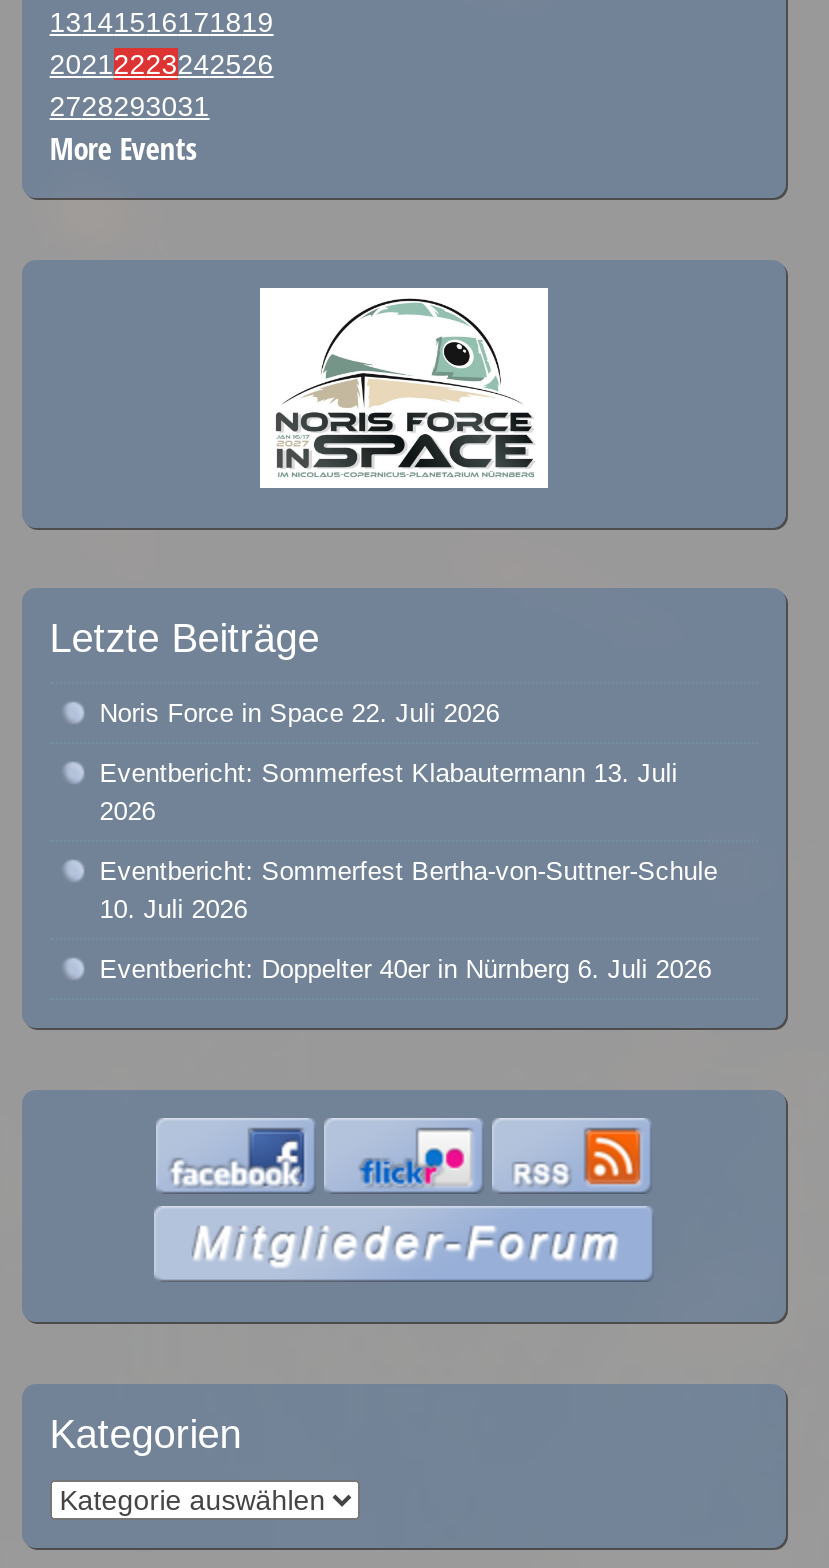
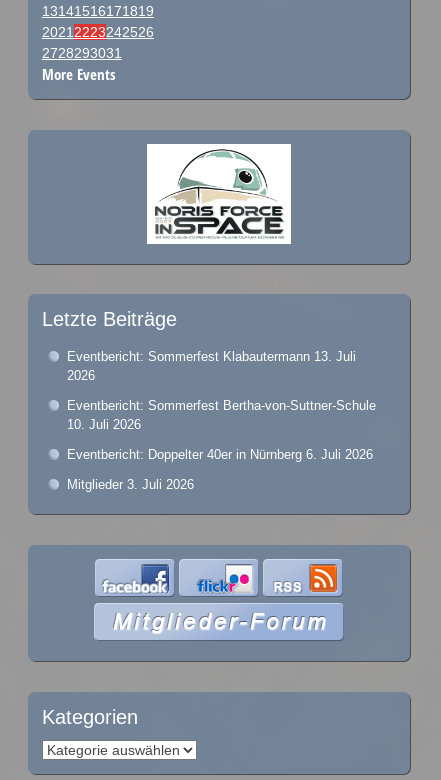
- Noris Force in Space 22. Juli 2026

moved up: Eventbericht: Sommerfest Klabautermann 13. Juli | 2026 | Eventbericht: Sommerfest Bertha-von-Suttner-Schule | 10. Juli 2026 | Eventbericht: Doppelter 40er in Nürnberg 6. Juli 2026

+ Mitglieder 3. Juli 2026
